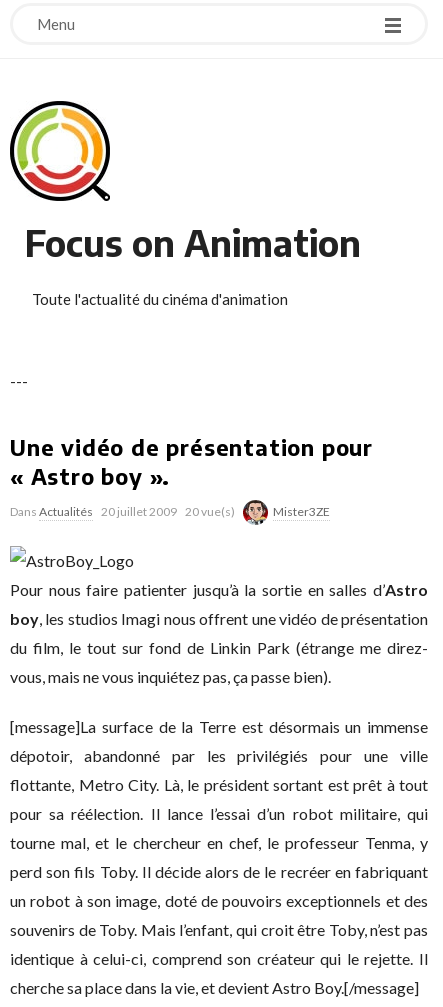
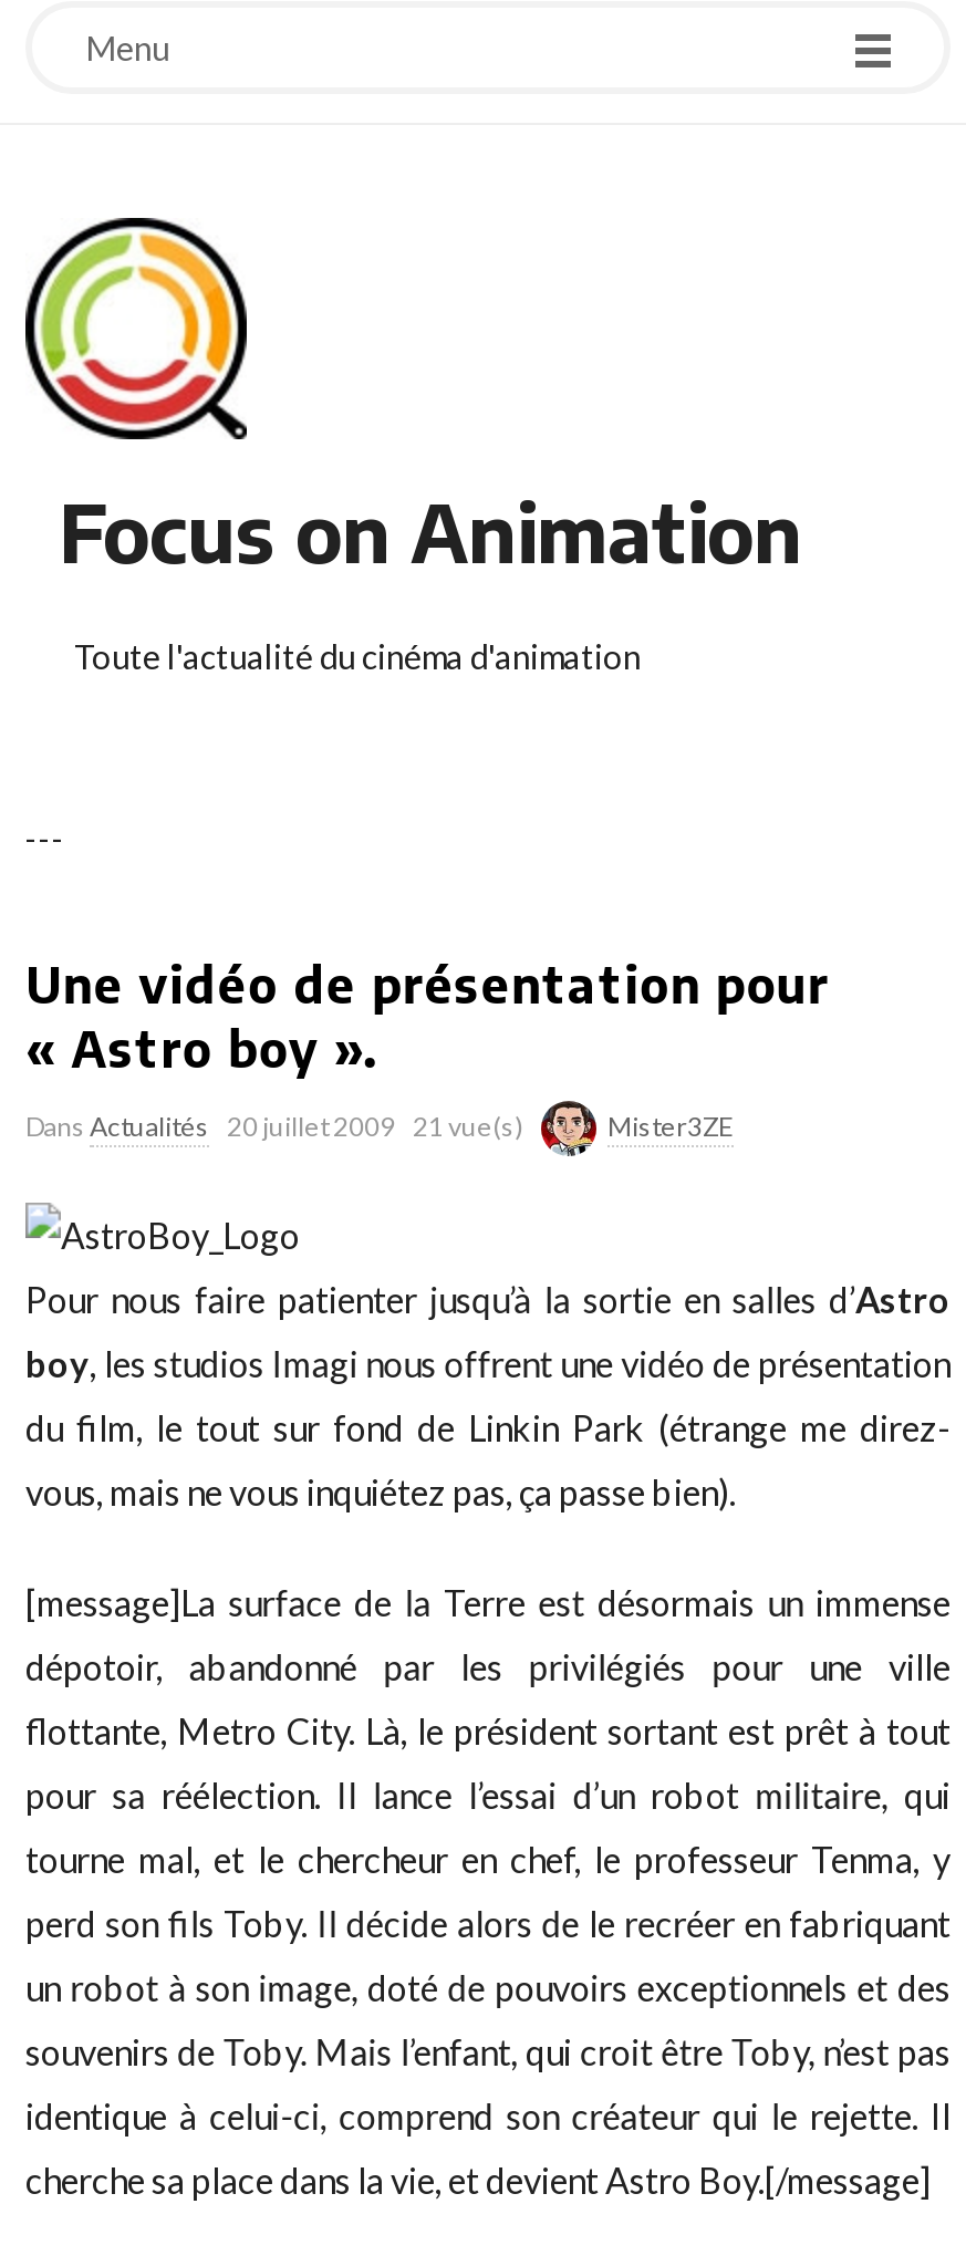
- Dans Actualités 20 juillet 2009 20 vue(s)
+ Dans Actualités 20 juillet 2009 21 vue(s)
